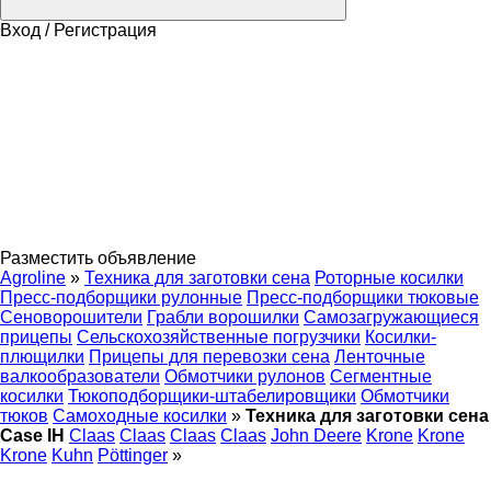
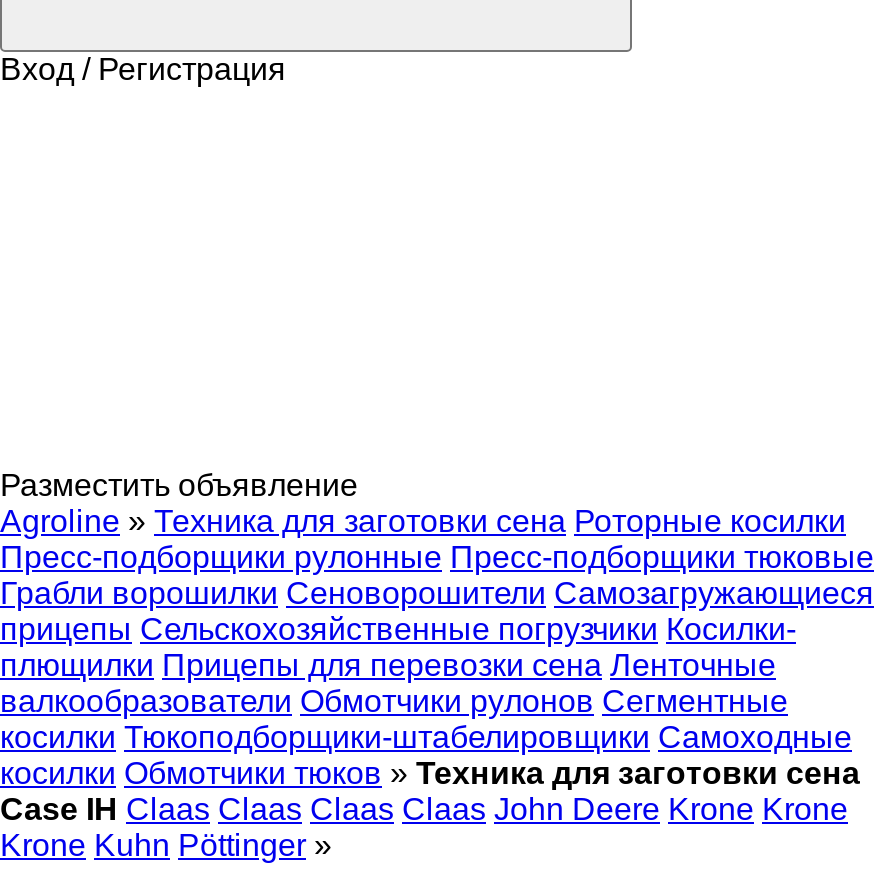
- Сеноворошители Грабли ворошилки Самозагружающиеся
+ Грабли ворошилки Сеноворошители Самозагружающиеся

- косилки Тюкоподборщики-штабелировщики Обмотчики
+ косилки Тюкоподборщики-штабелировщики Самоходные

- тюков Самоходные косилки » Техника для заготовки сена
+ косилки Обмотчики тюков » Техника для заготовки сена
